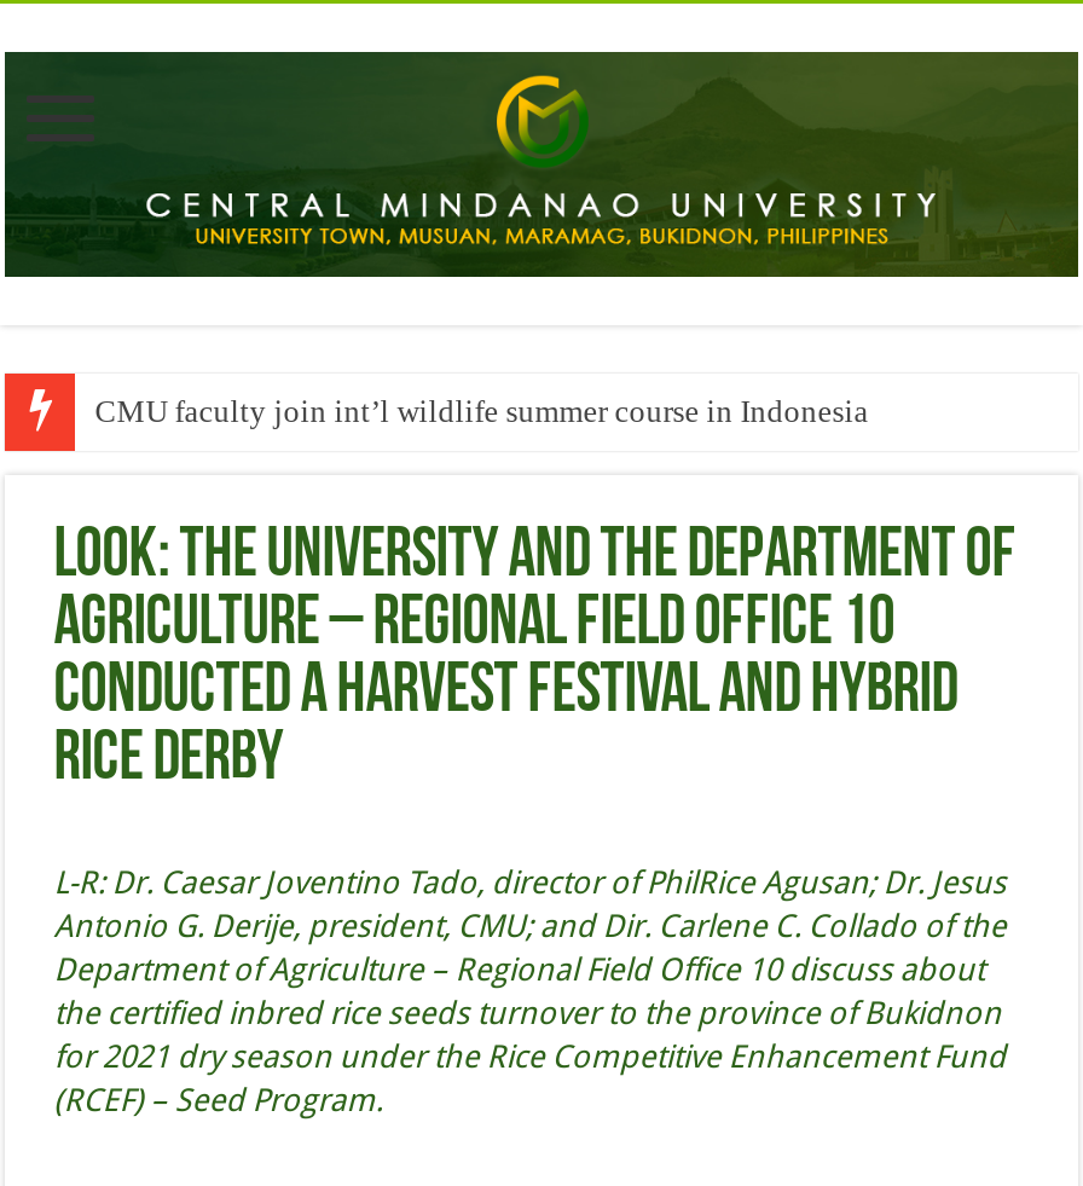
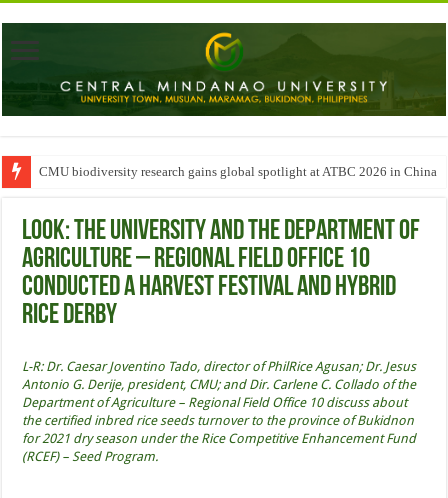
- CMU faculty join int’l wildlife summer course in Indonesia
+ CMU biodiversity research gains global spotlight at ATBC 2026 in China
